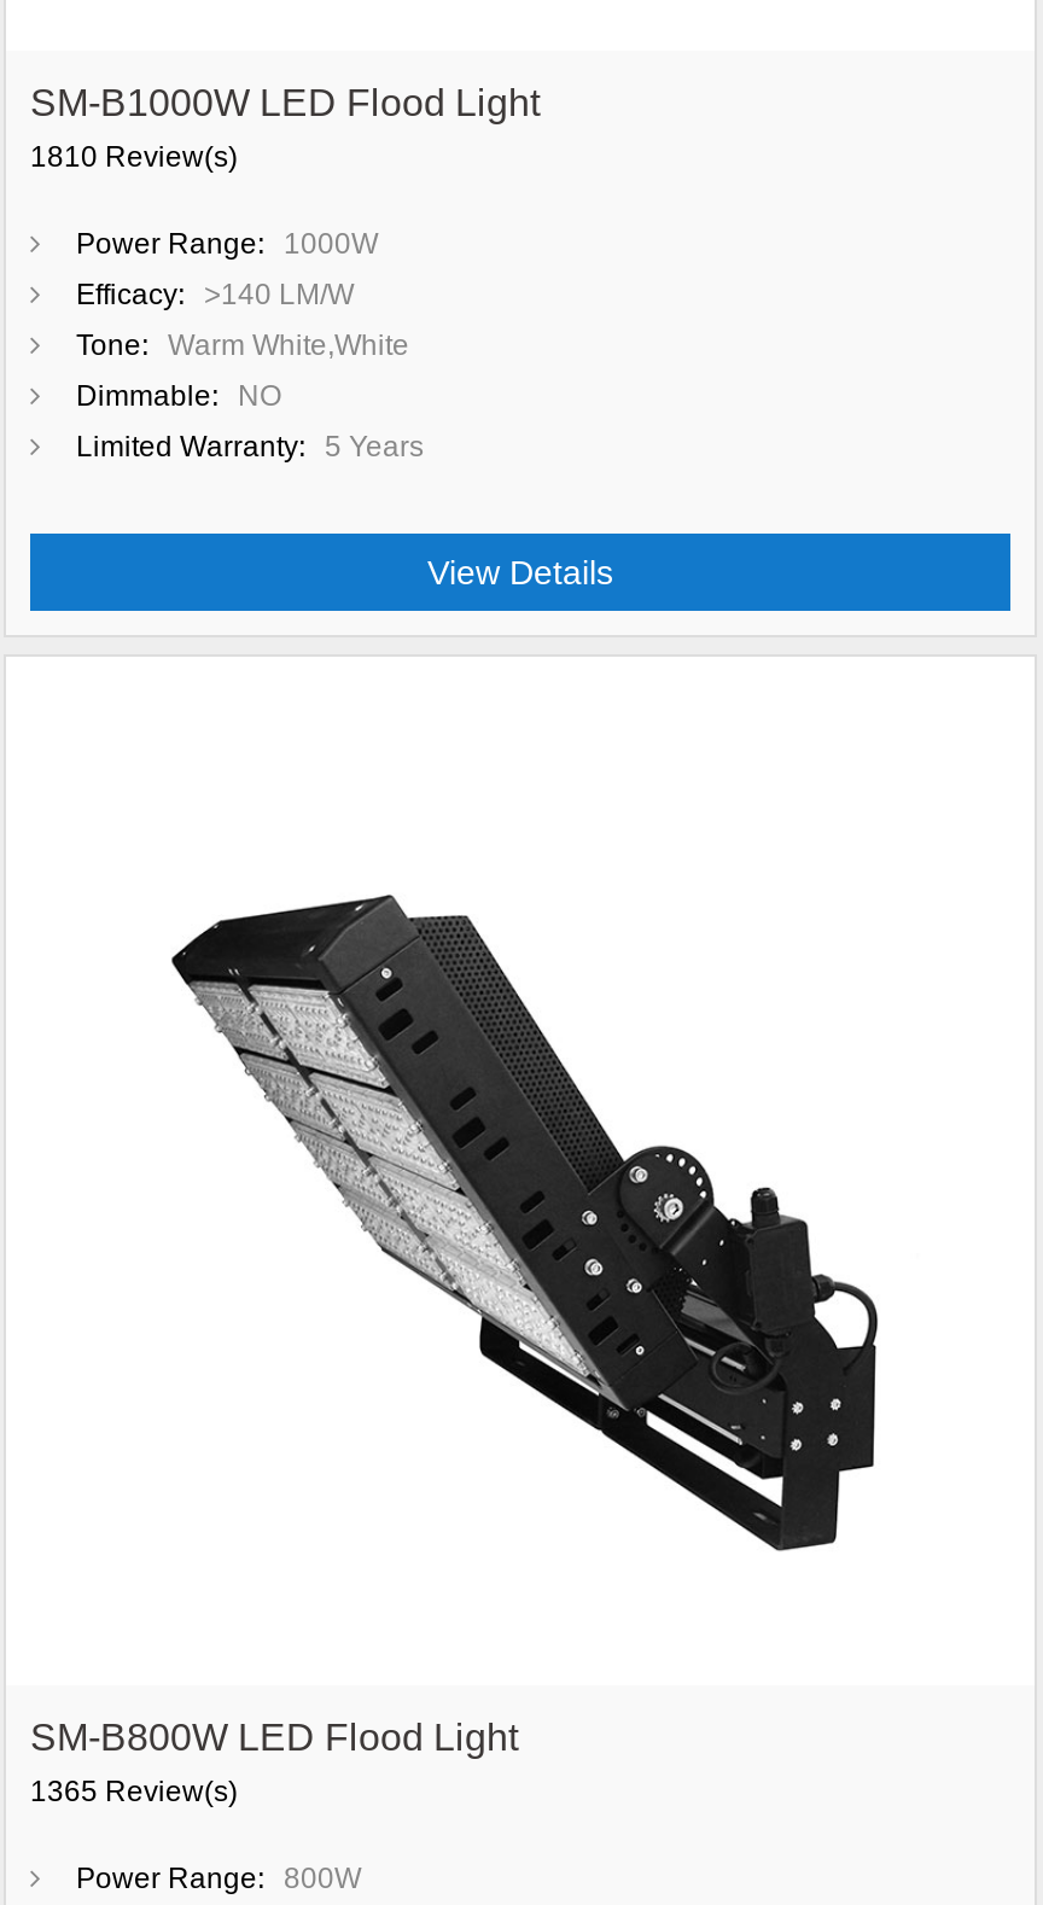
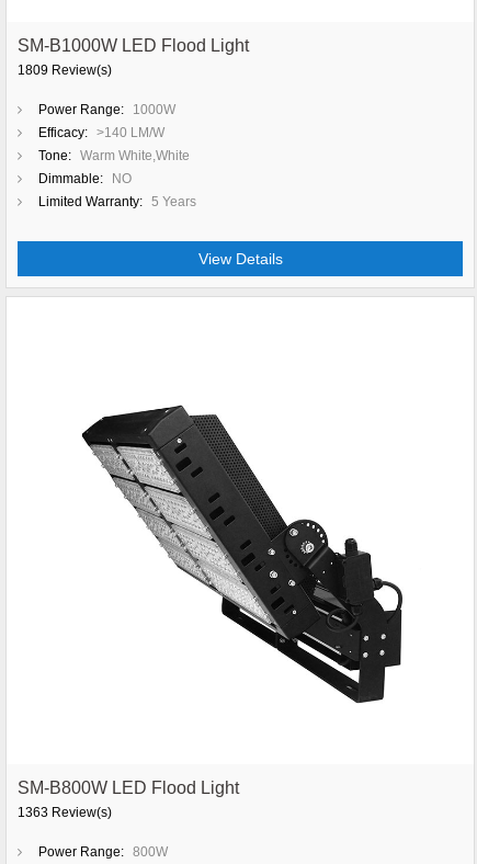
- 1810 Review(s)
+ 1809 Review(s)

- 1365 Review(s)
+ 1363 Review(s)
